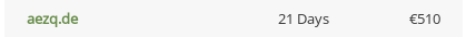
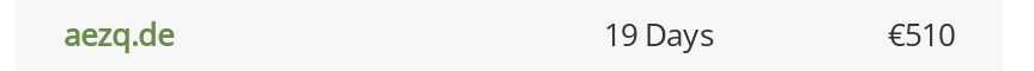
- 21 Days
+ 19 Days
